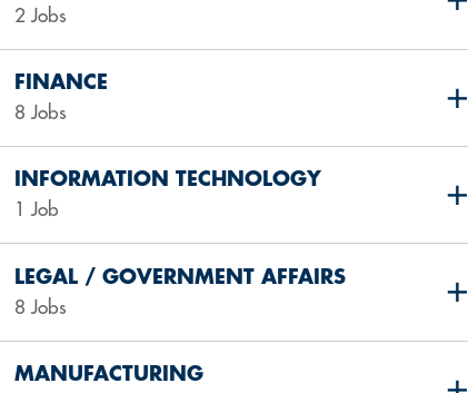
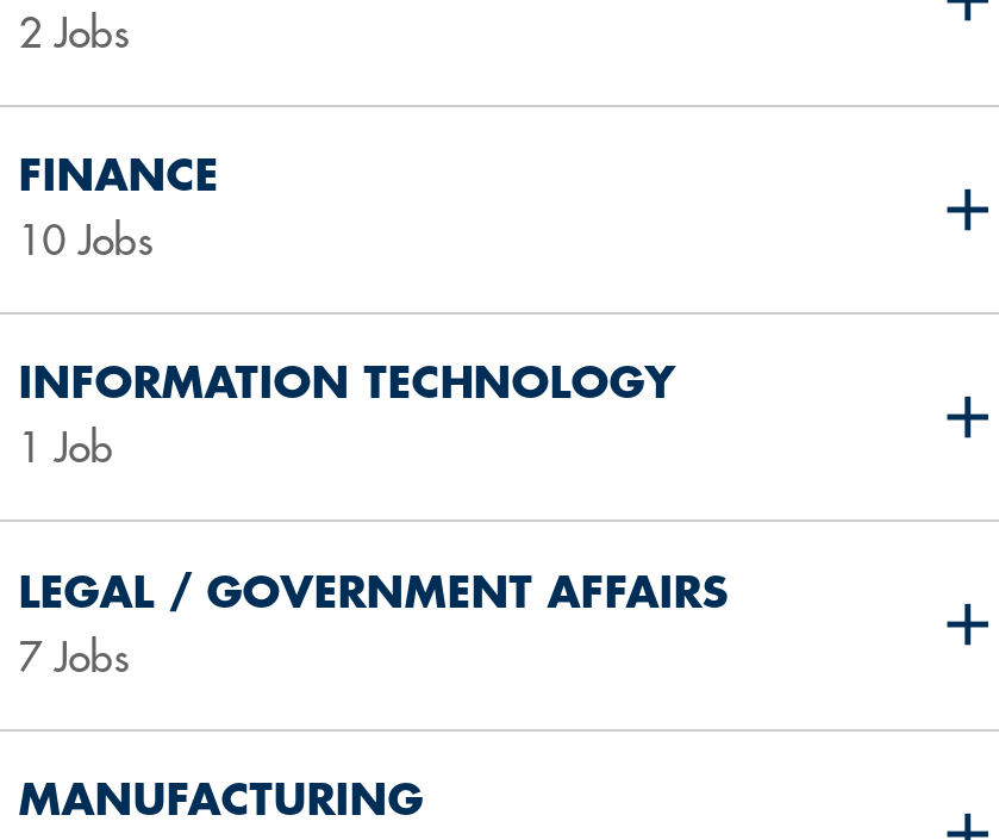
- 8 Jobs
+ 10 Jobs

- 8 Jobs
+ 7 Jobs
